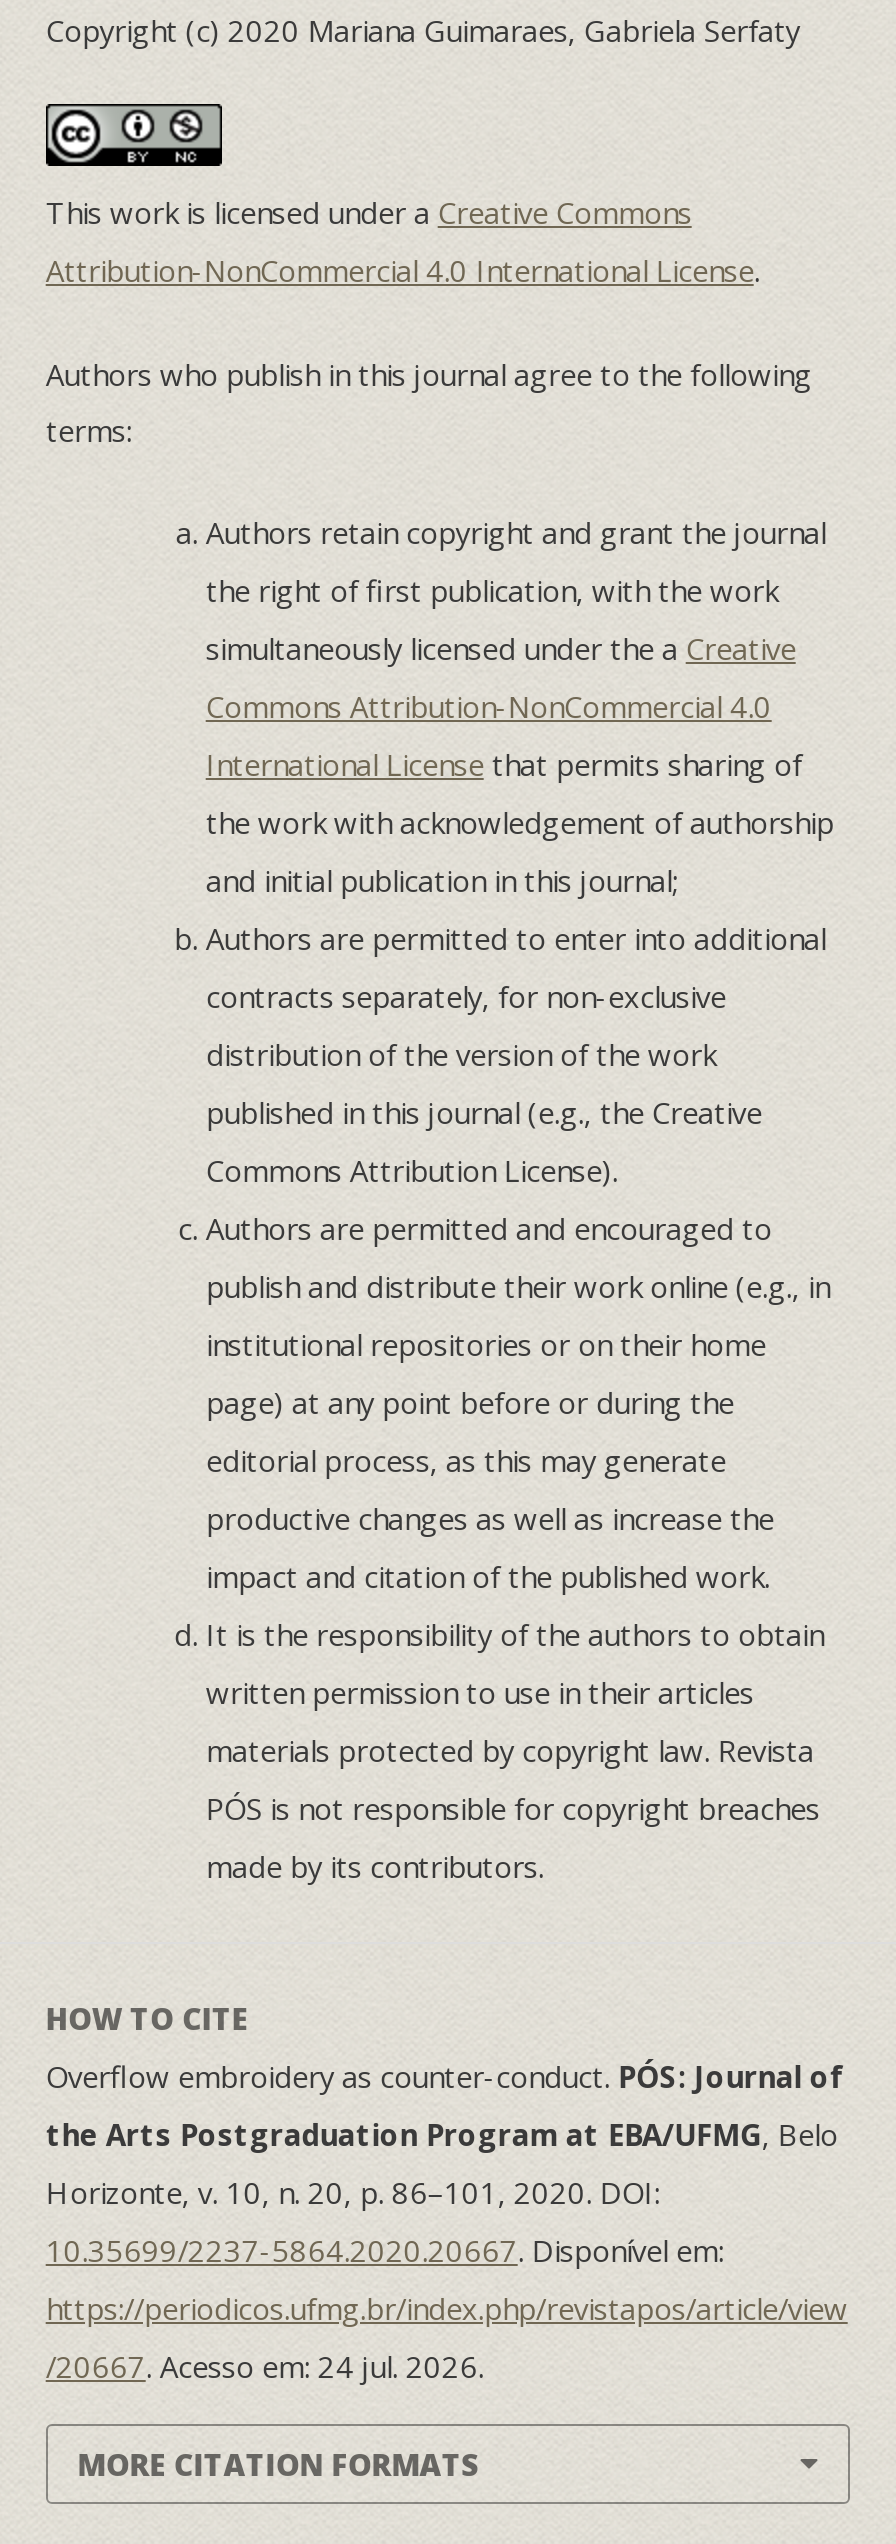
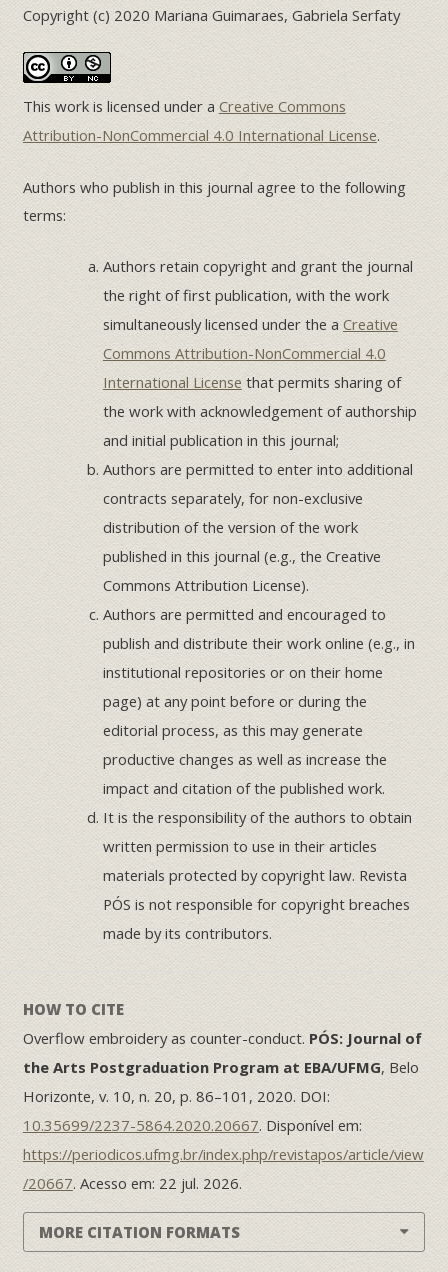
- /20667. Acesso em: 24 jul. 2026.
+ /20667. Acesso em: 22 jul. 2026.
